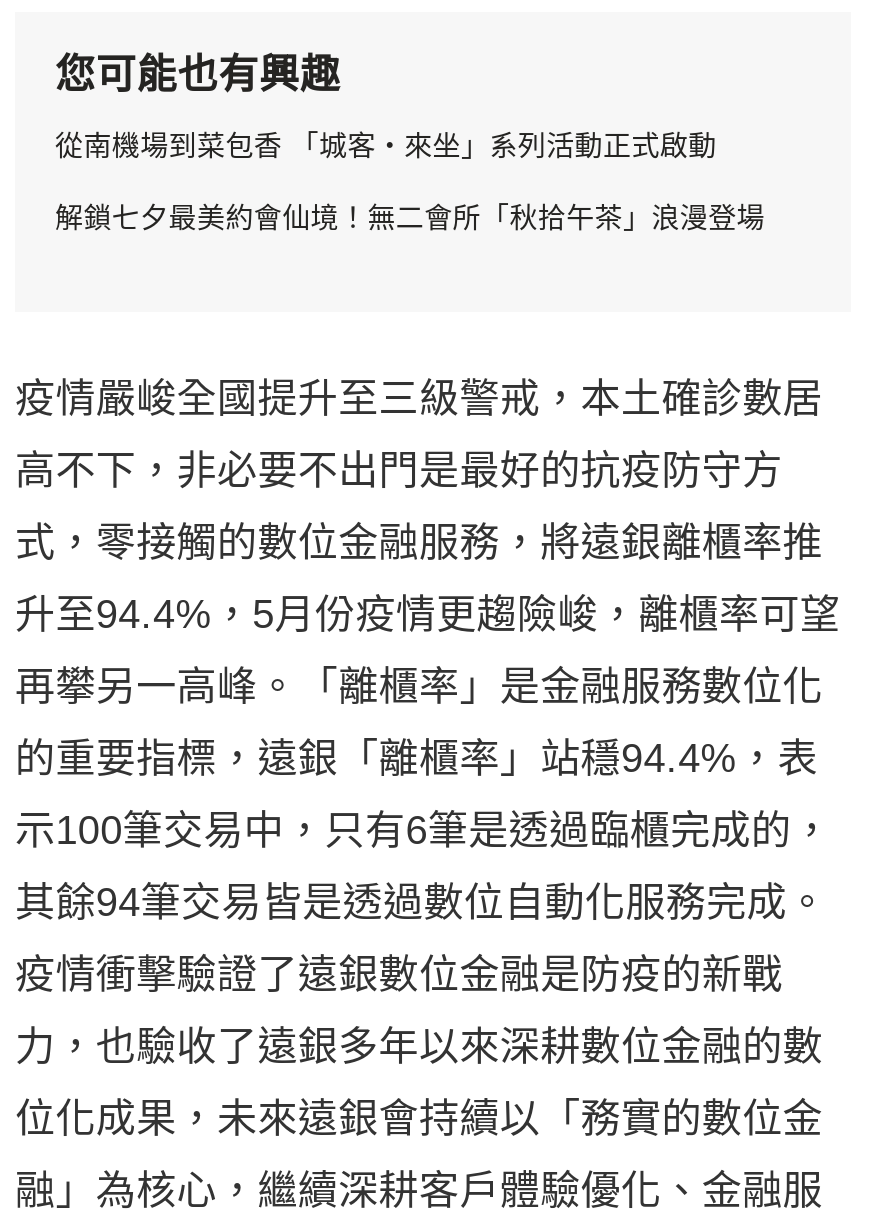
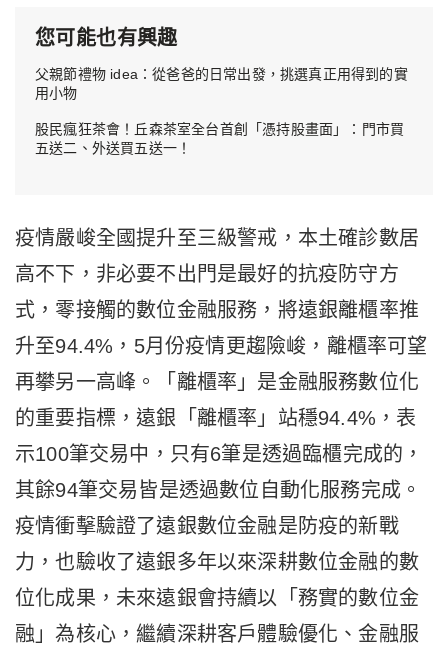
- 從南機場到菜包香 「城客・來坐」系列活動正式啟動
+ 父親節禮物 idea：從爸爸的日常出發，挑選真正用得到的實
+ 用小物

- 解鎖七夕最美約會仙境！無二會所「秋拾午茶」浪漫登場
+ 股民瘋狂茶會！丘森茶室全台首創「憑持股畫面」：門市買
+ 五送二、外送買五送一！
